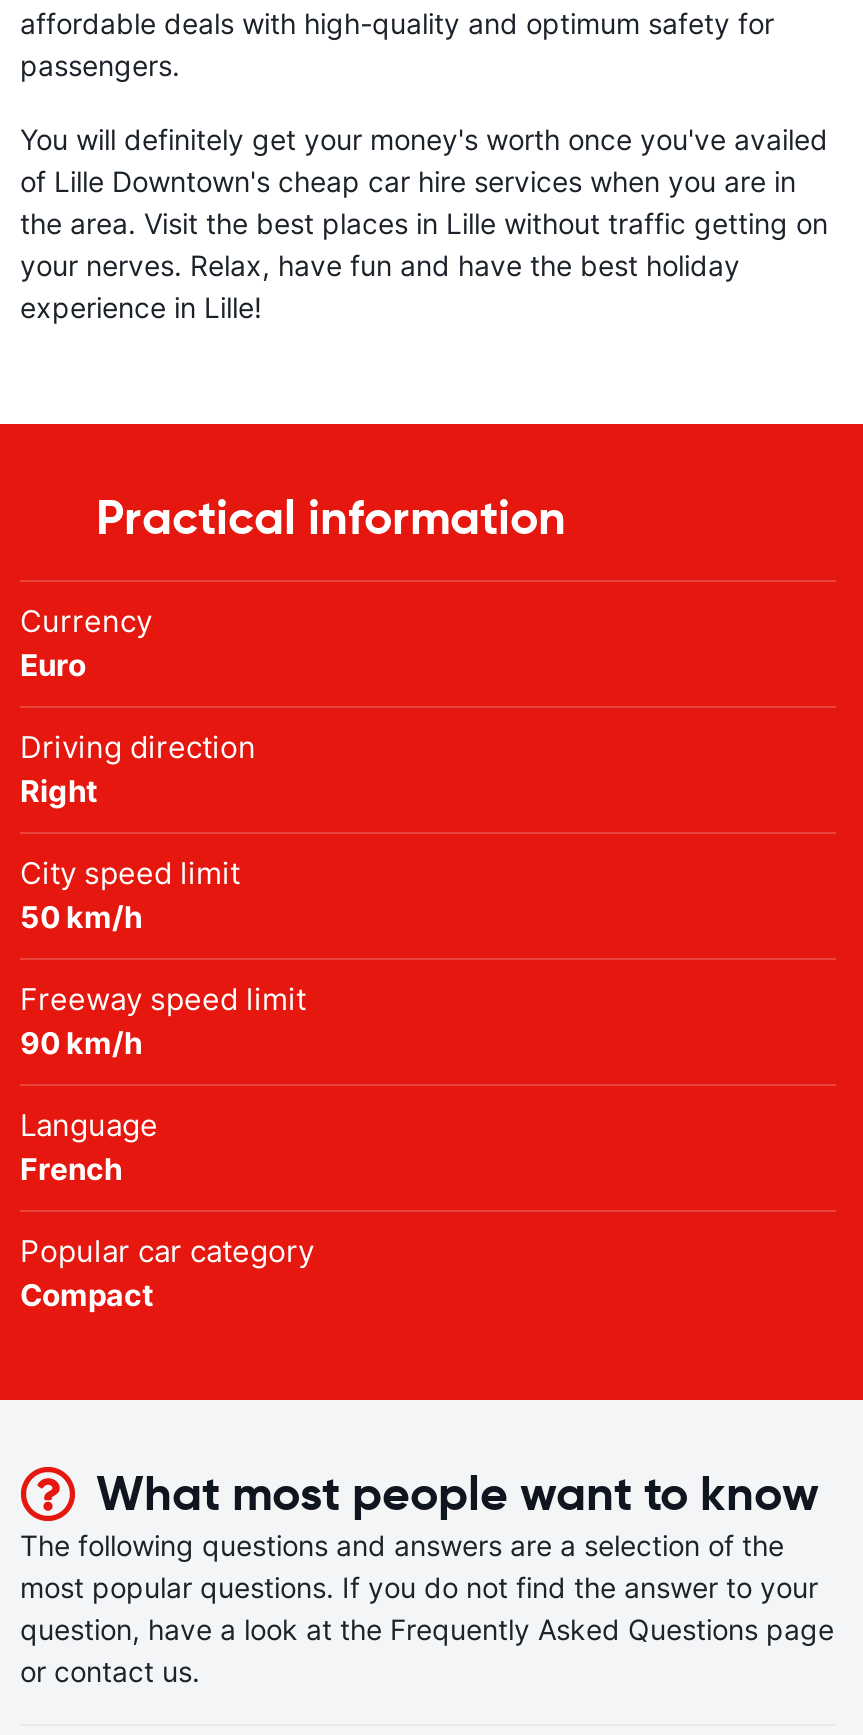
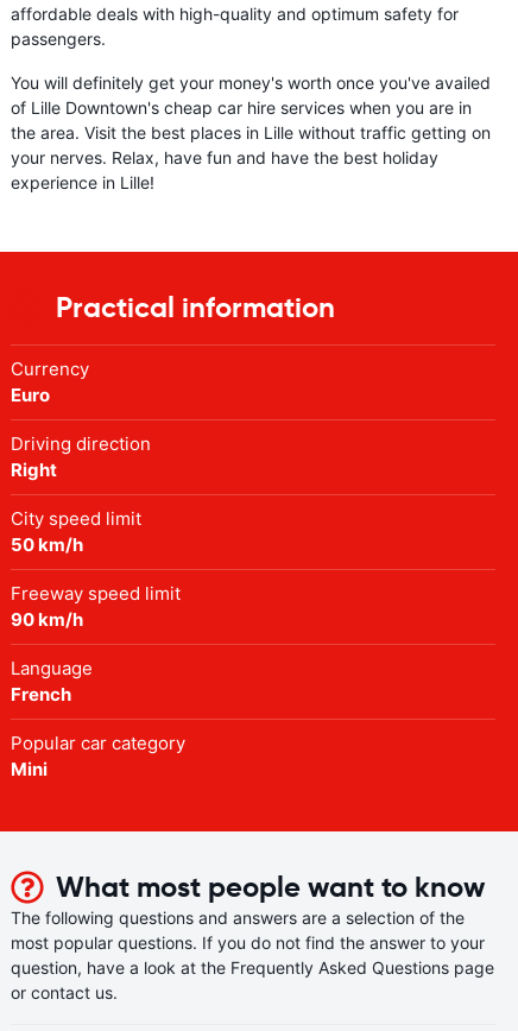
- Compact
+ Mini
